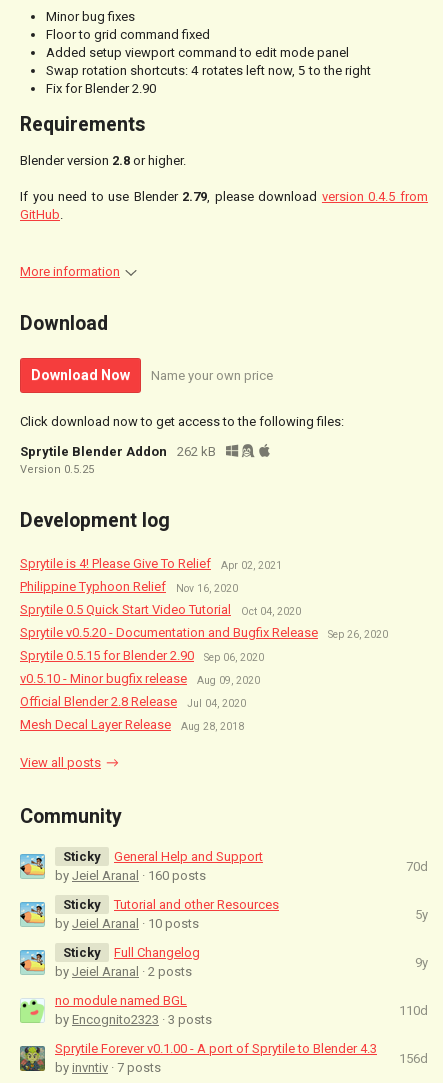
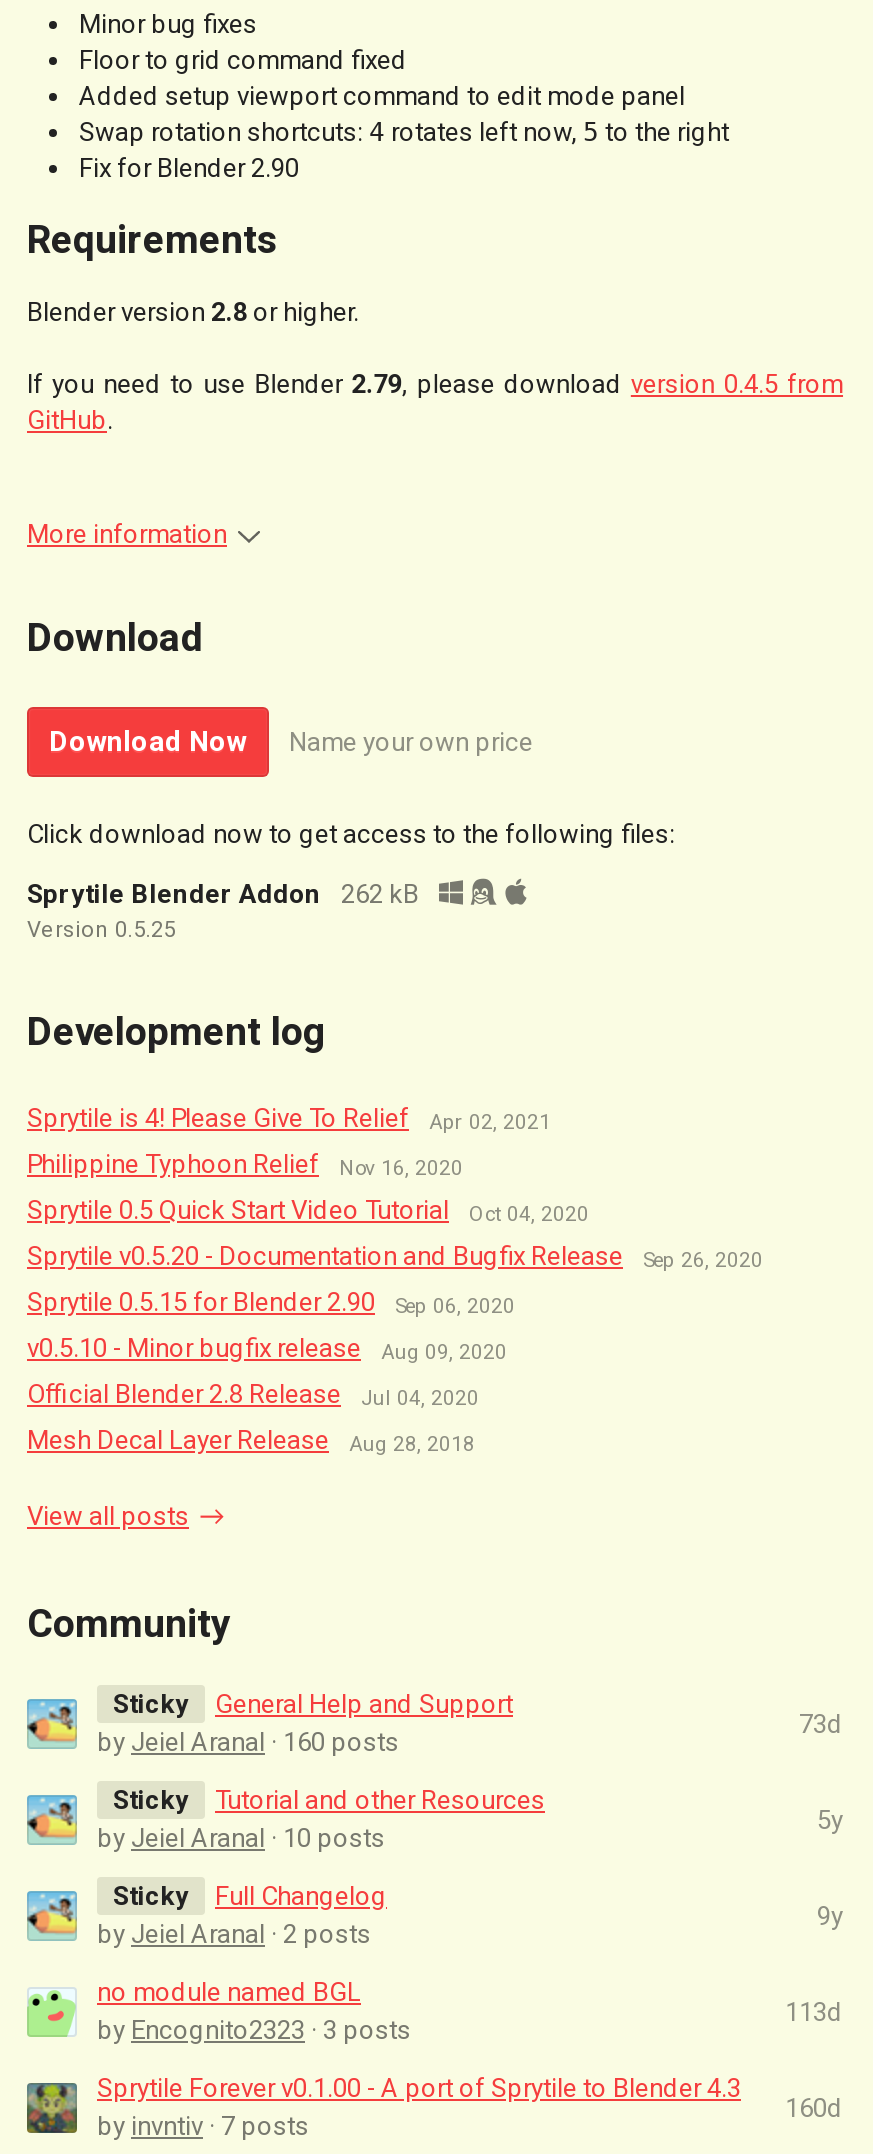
- 70d
+ 73d

- 110d
+ 113d

- 156d
+ 160d
